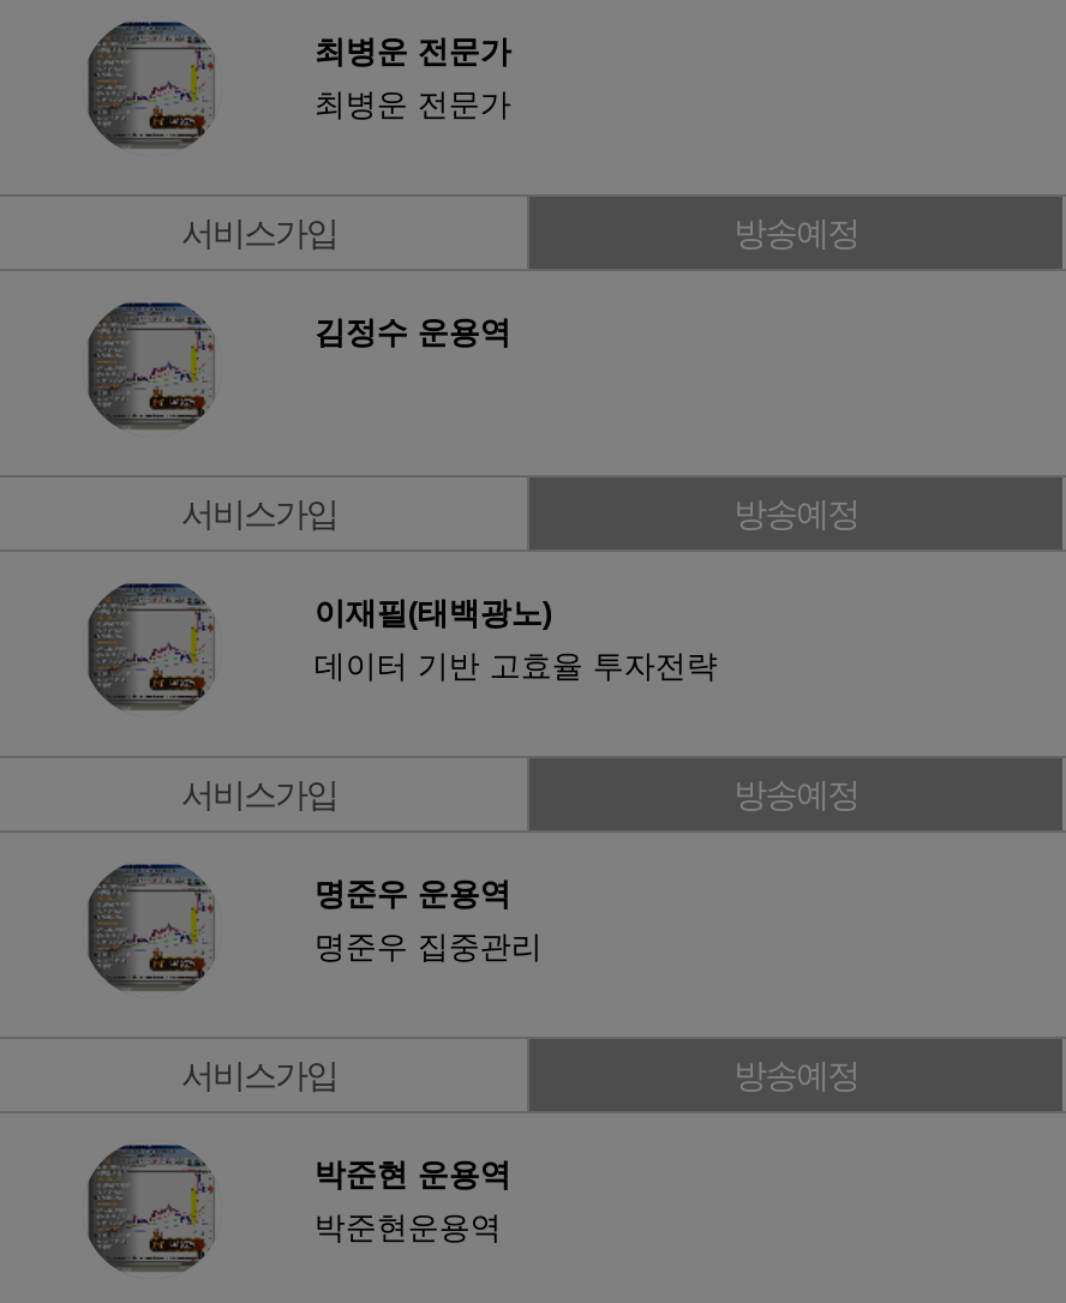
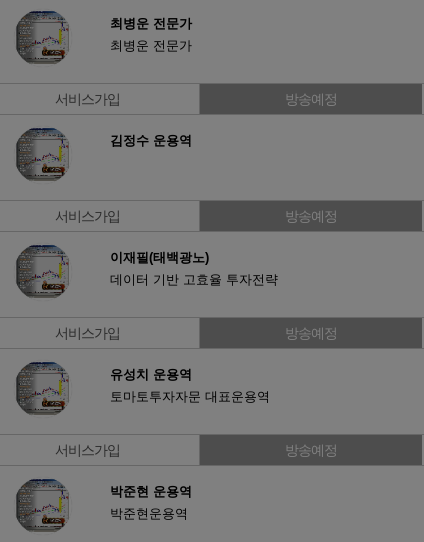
- 명준우 운용역
+ 유성치 운용역

- 명준우 집중관리
+ 토마토투자자문 대표운용역
